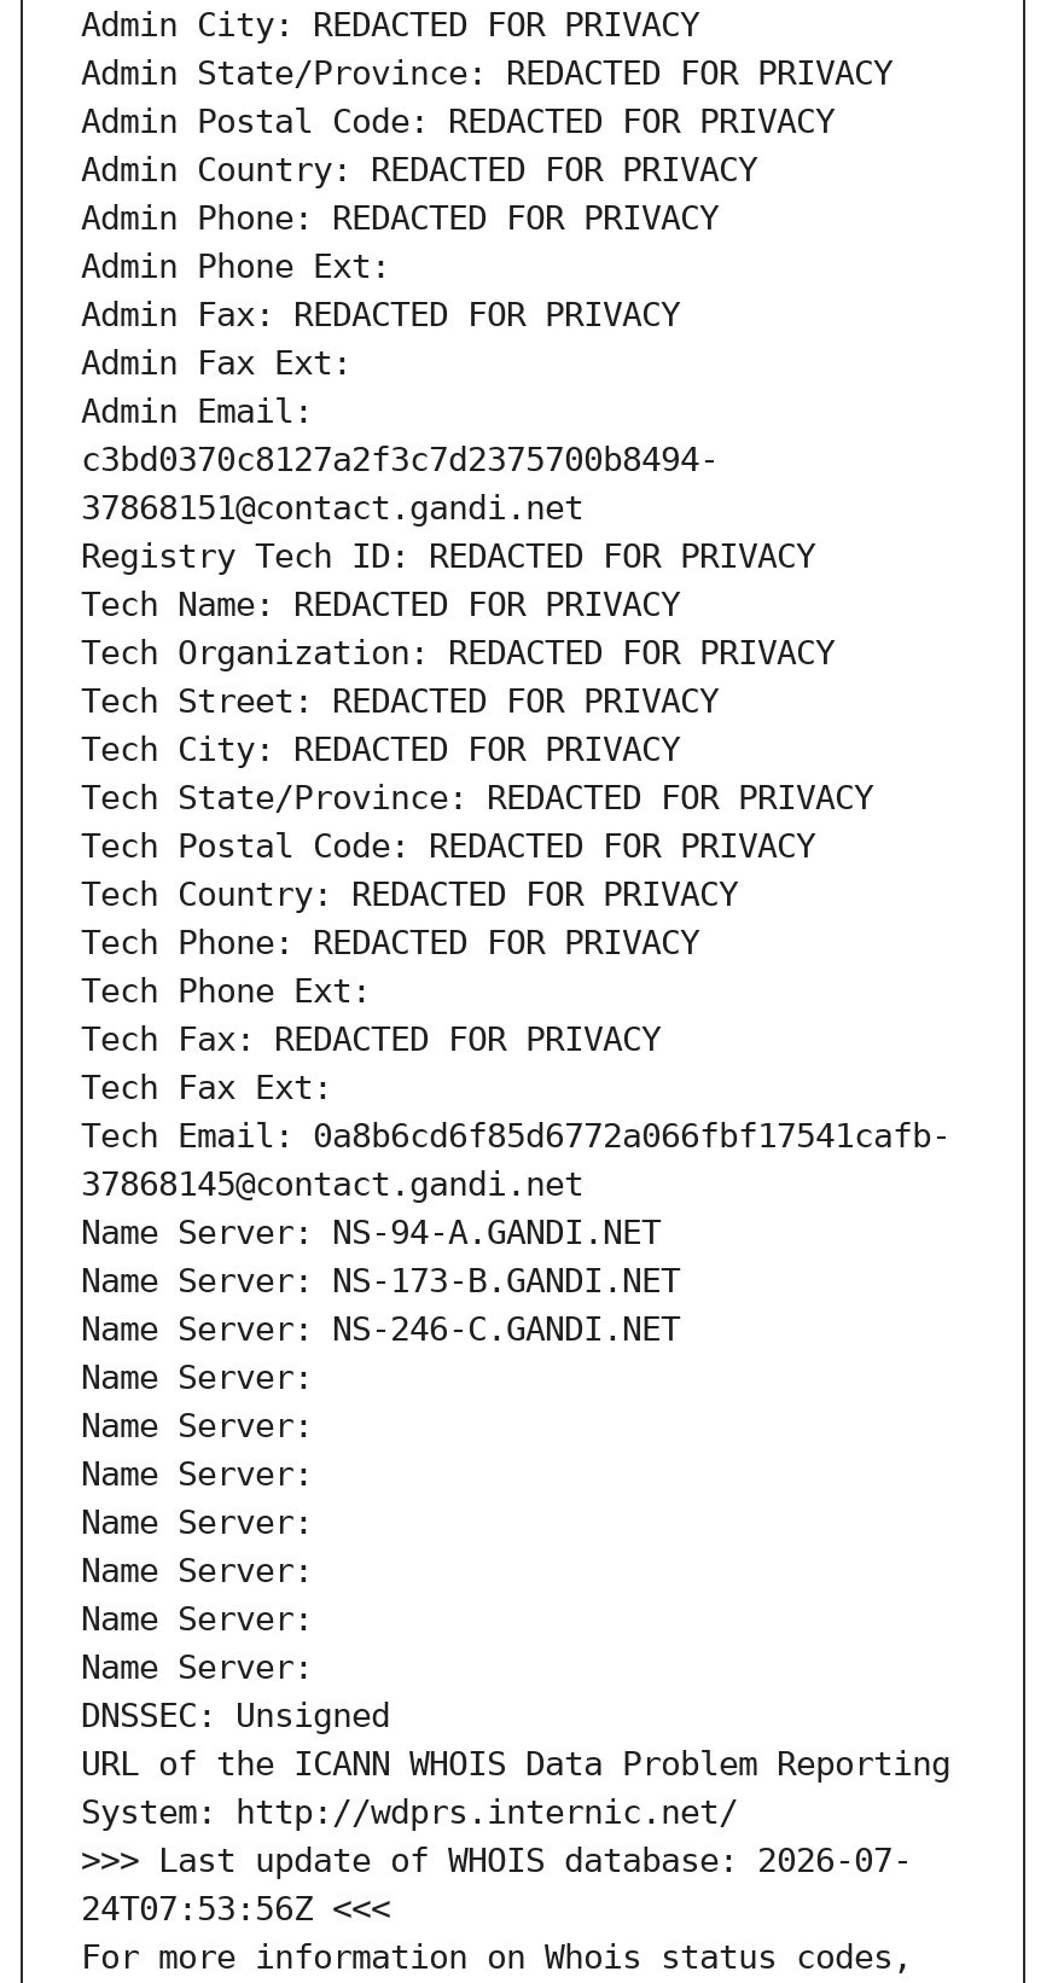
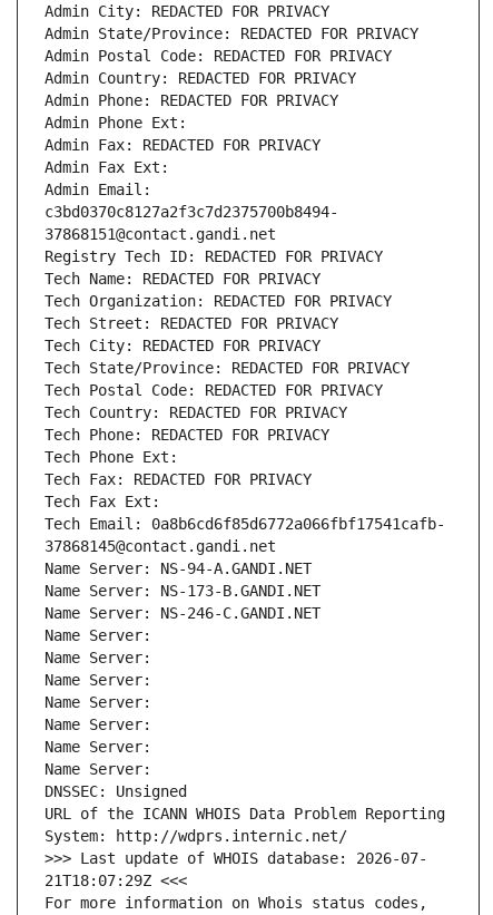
- 24T07:53:56Z <<<
+ 21T18:07:29Z <<<
